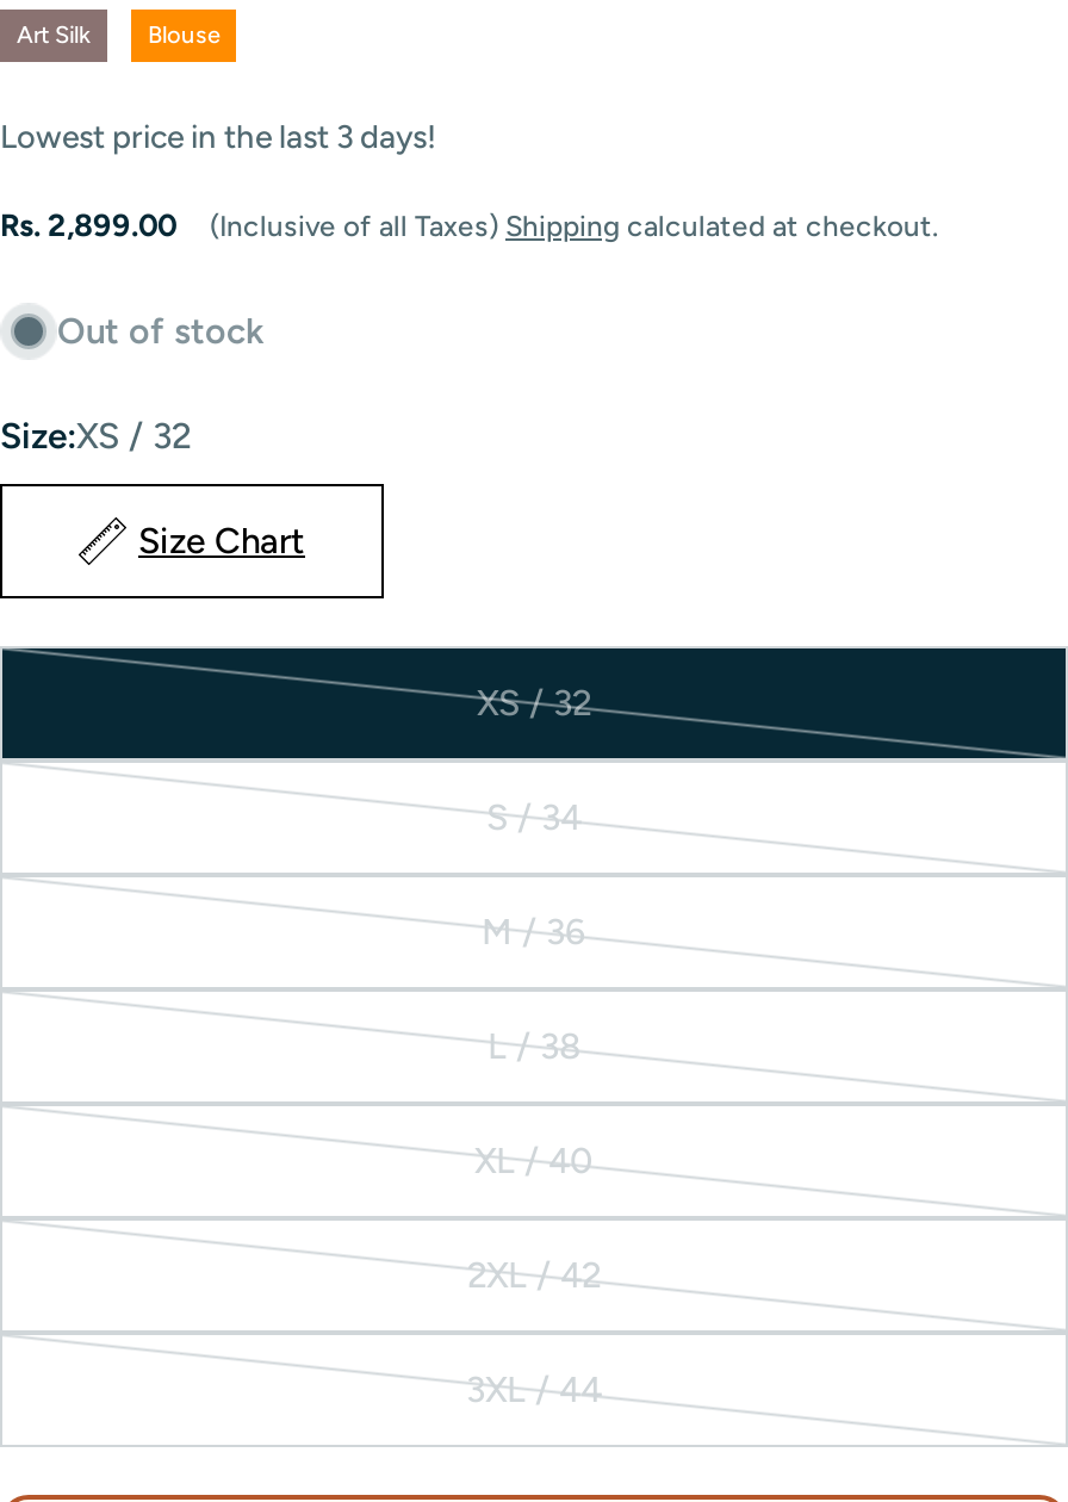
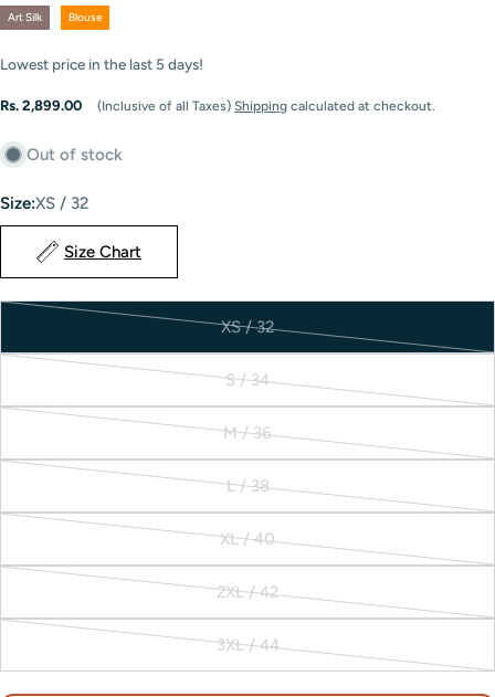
- Lowest price in the last 3 days!
+ Lowest price in the last 5 days!
